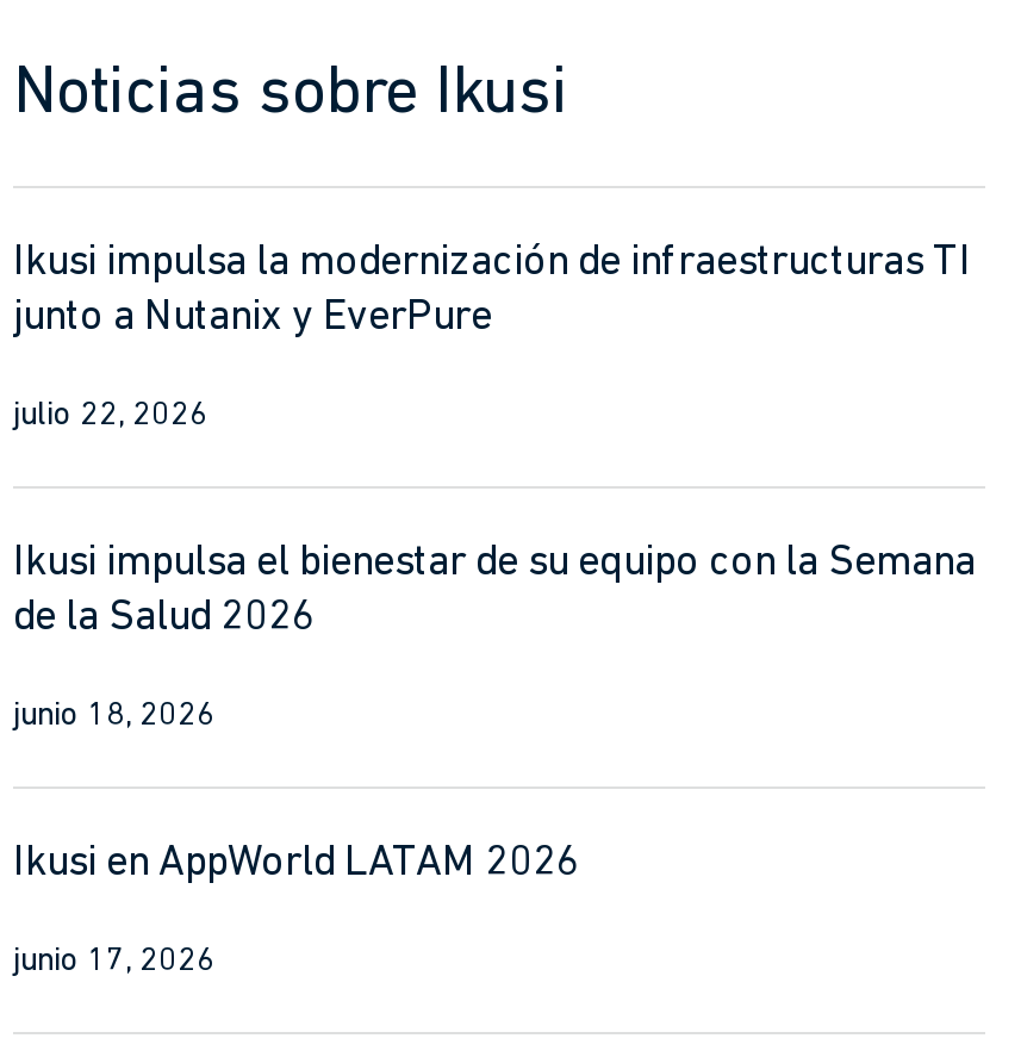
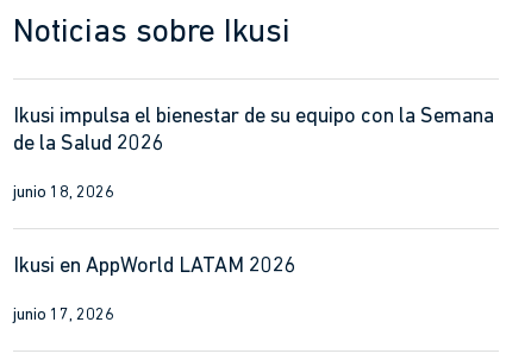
- Ikusi impulsa la modernización de infraestructuras TI
- junto a Nutanix y EverPure
- julio 22, 2026
